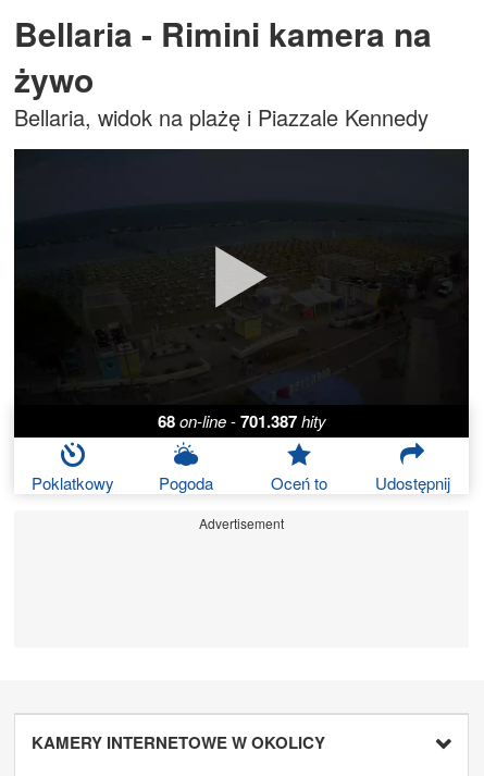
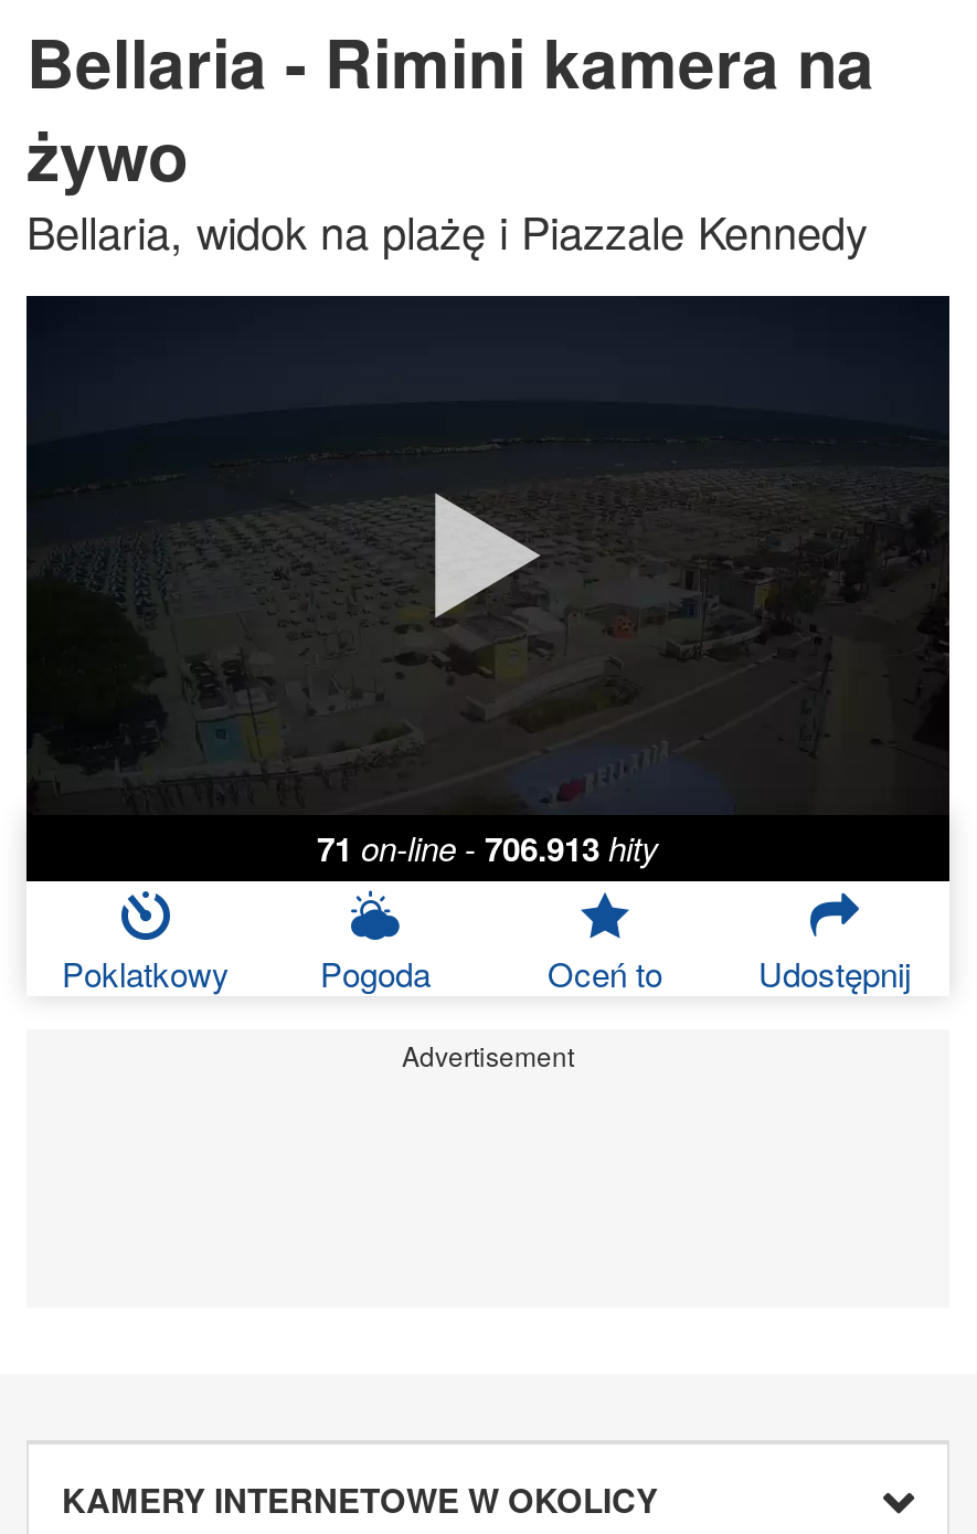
- 68 on-line - 701.387 hity
+ 71 on-line - 706.913 hity
